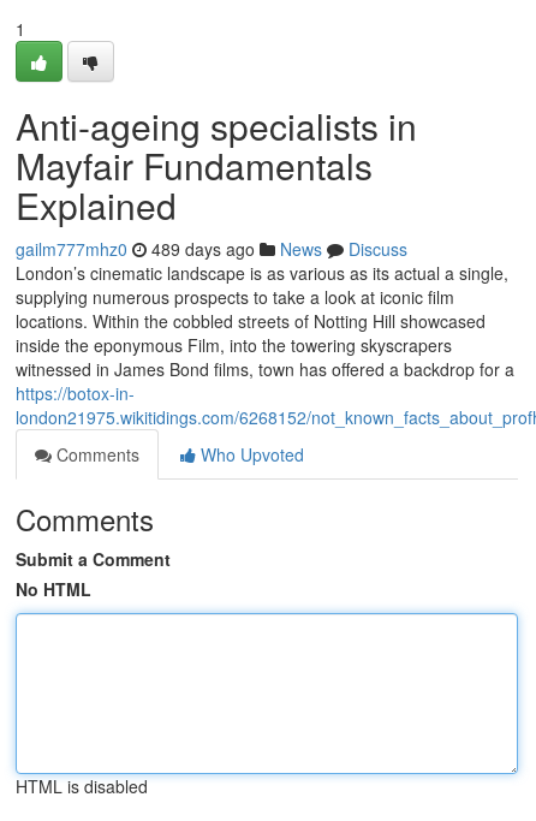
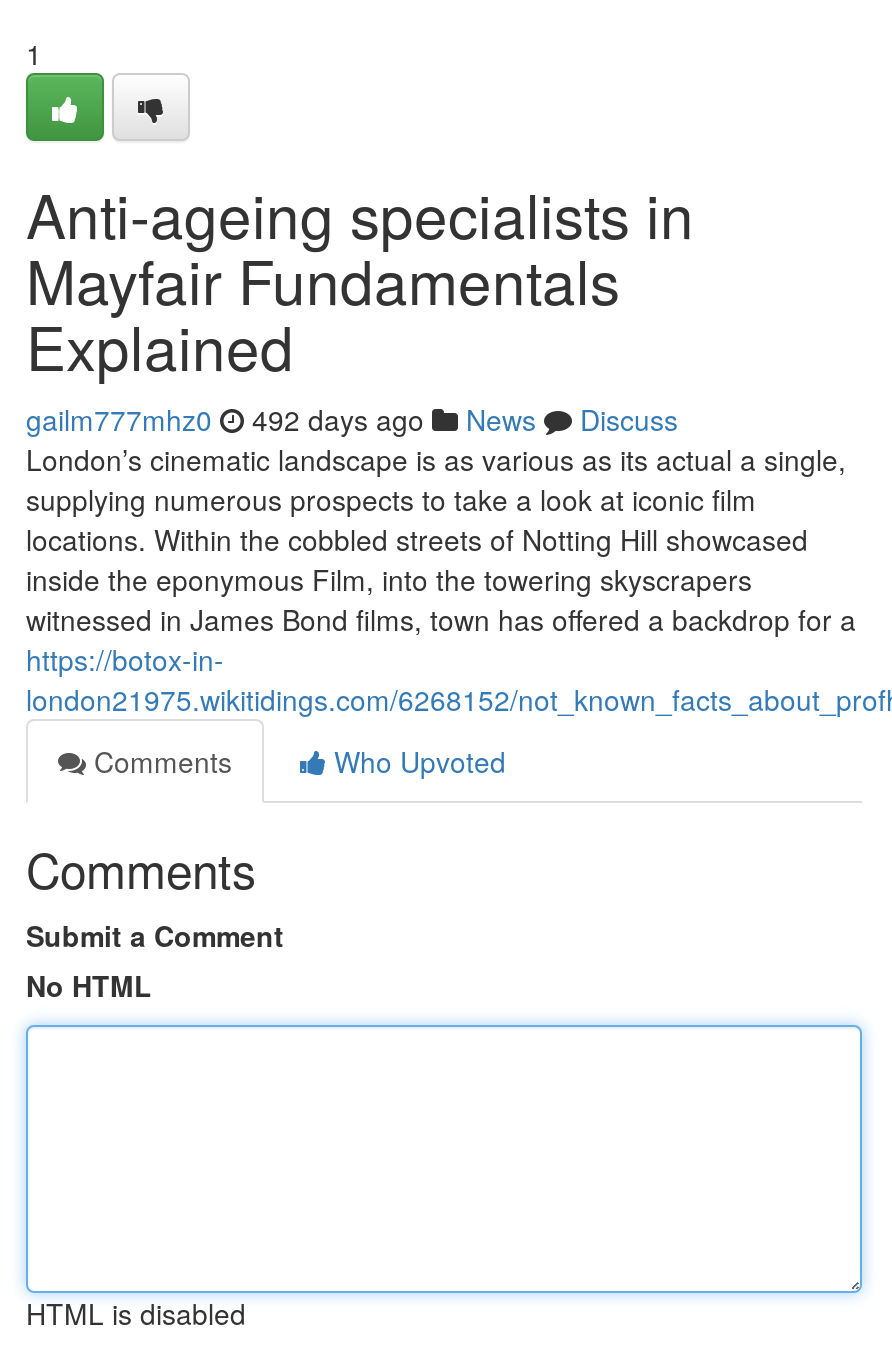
- gailm777mhz0 489 days ago News Discuss
+ gailm777mhz0 492 days ago News Discuss
